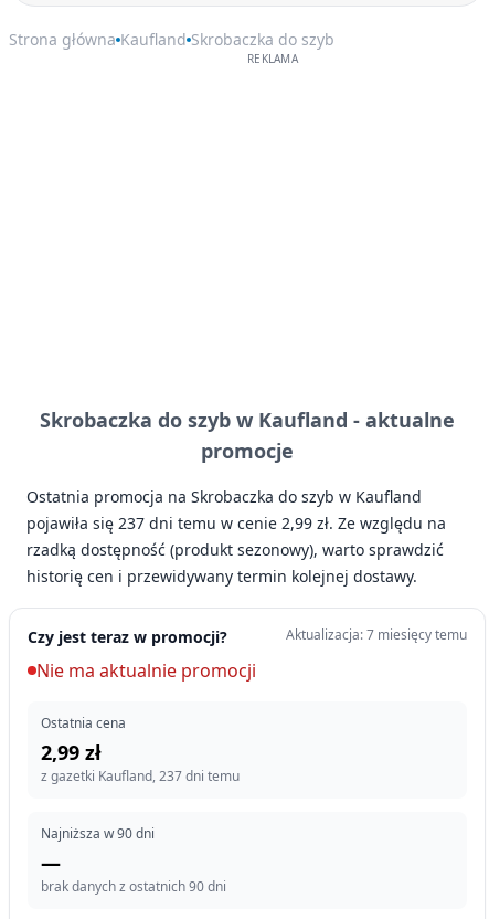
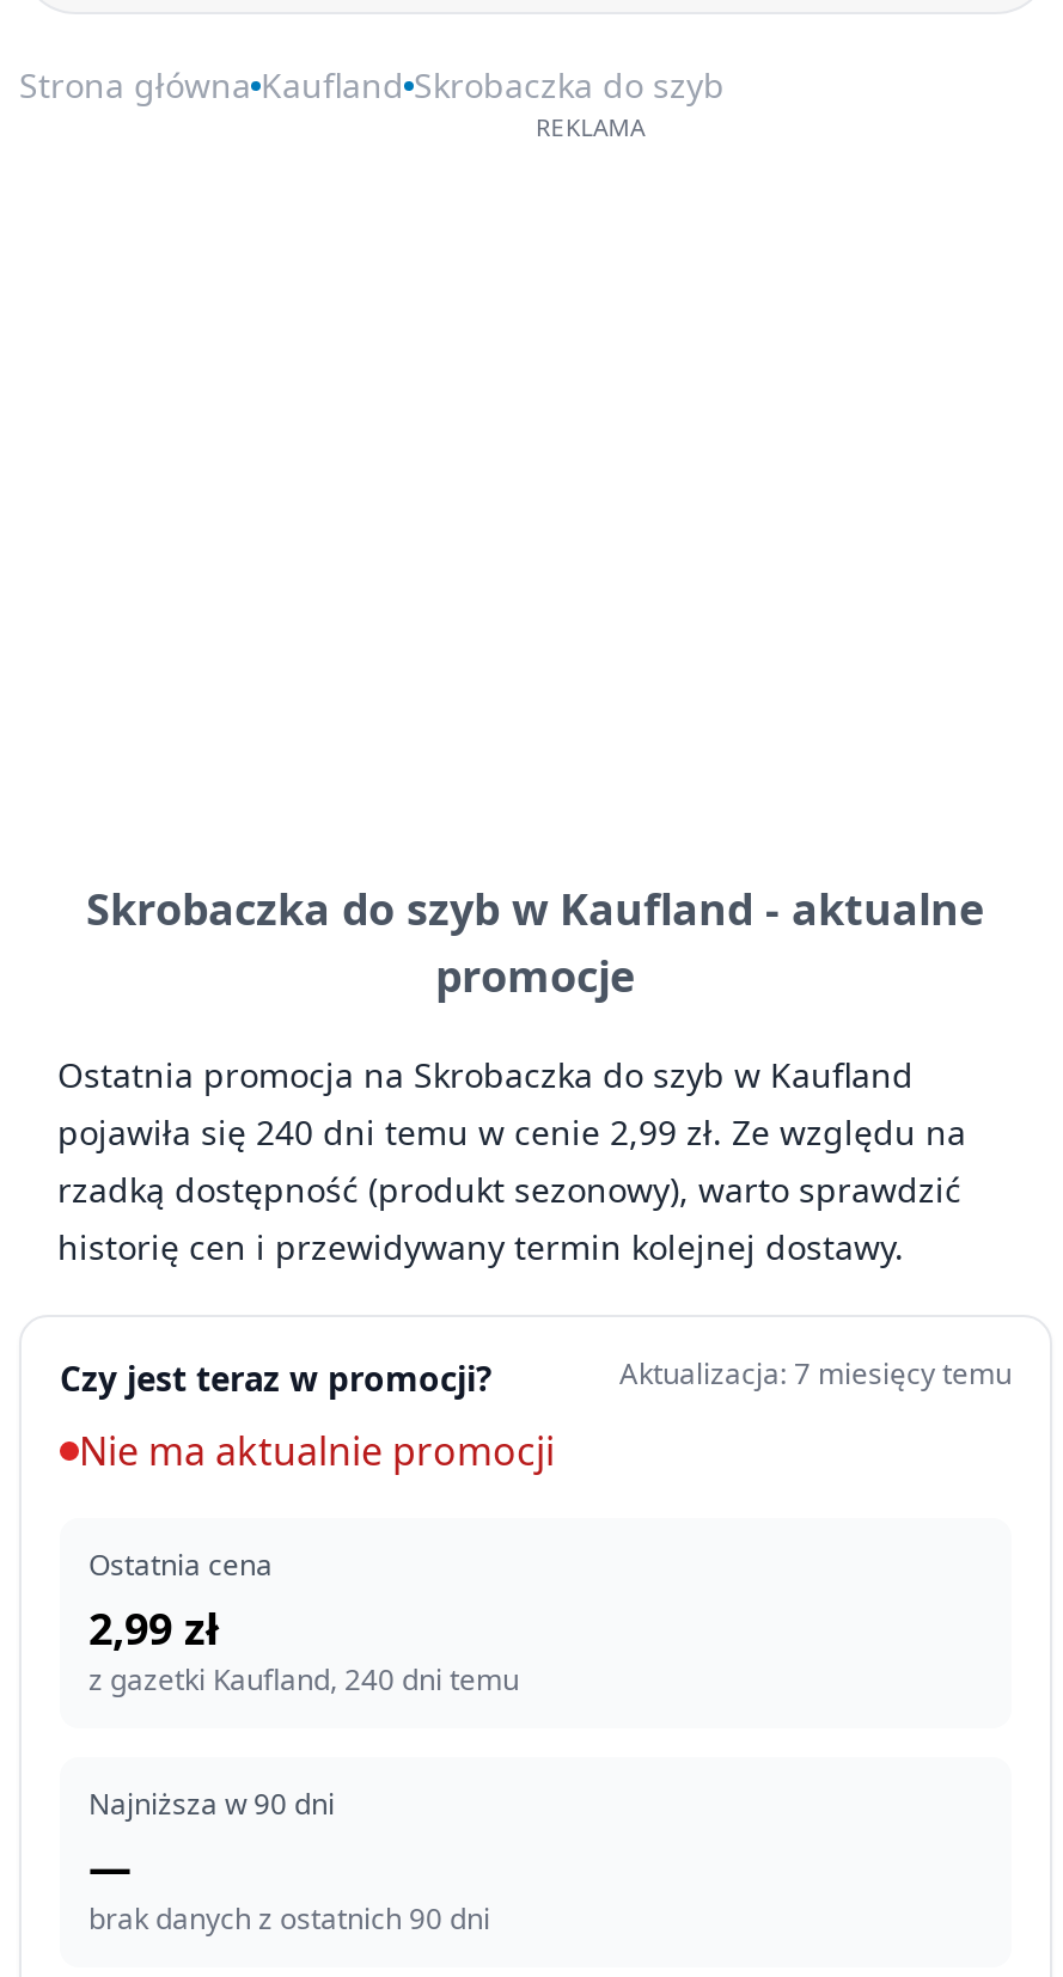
- pojawiła się 237 dni temu w cenie 2,99 zł. Ze względu na
+ pojawiła się 240 dni temu w cenie 2,99 zł. Ze względu na

- z gazetki Kaufland, 237 dni temu
+ z gazetki Kaufland, 240 dni temu
